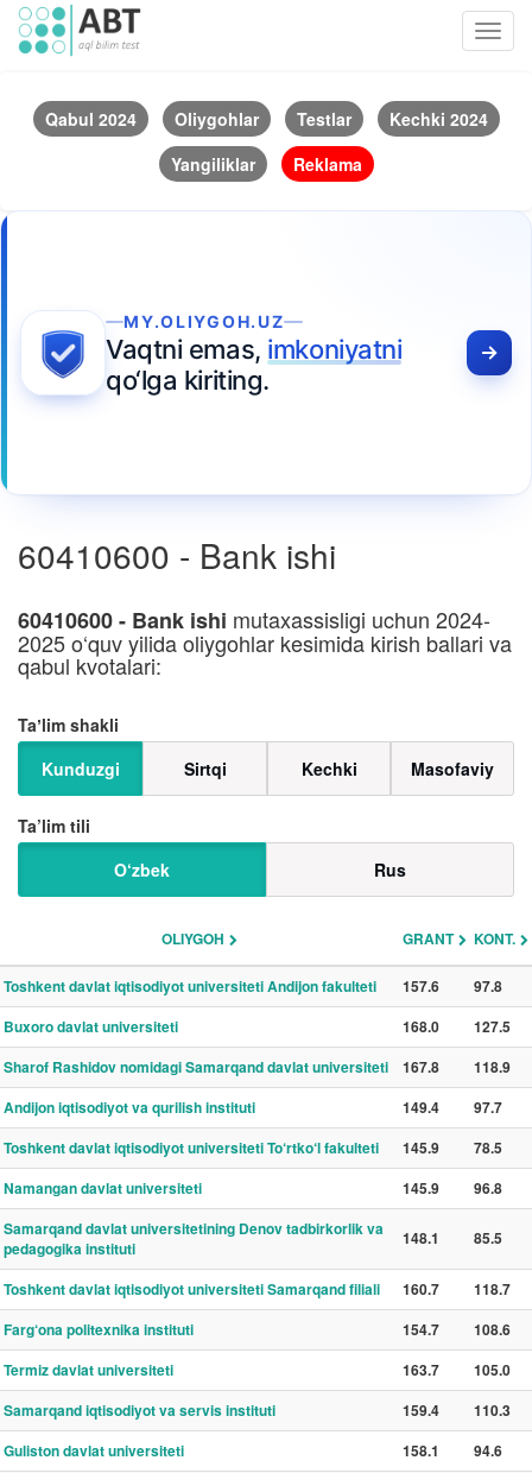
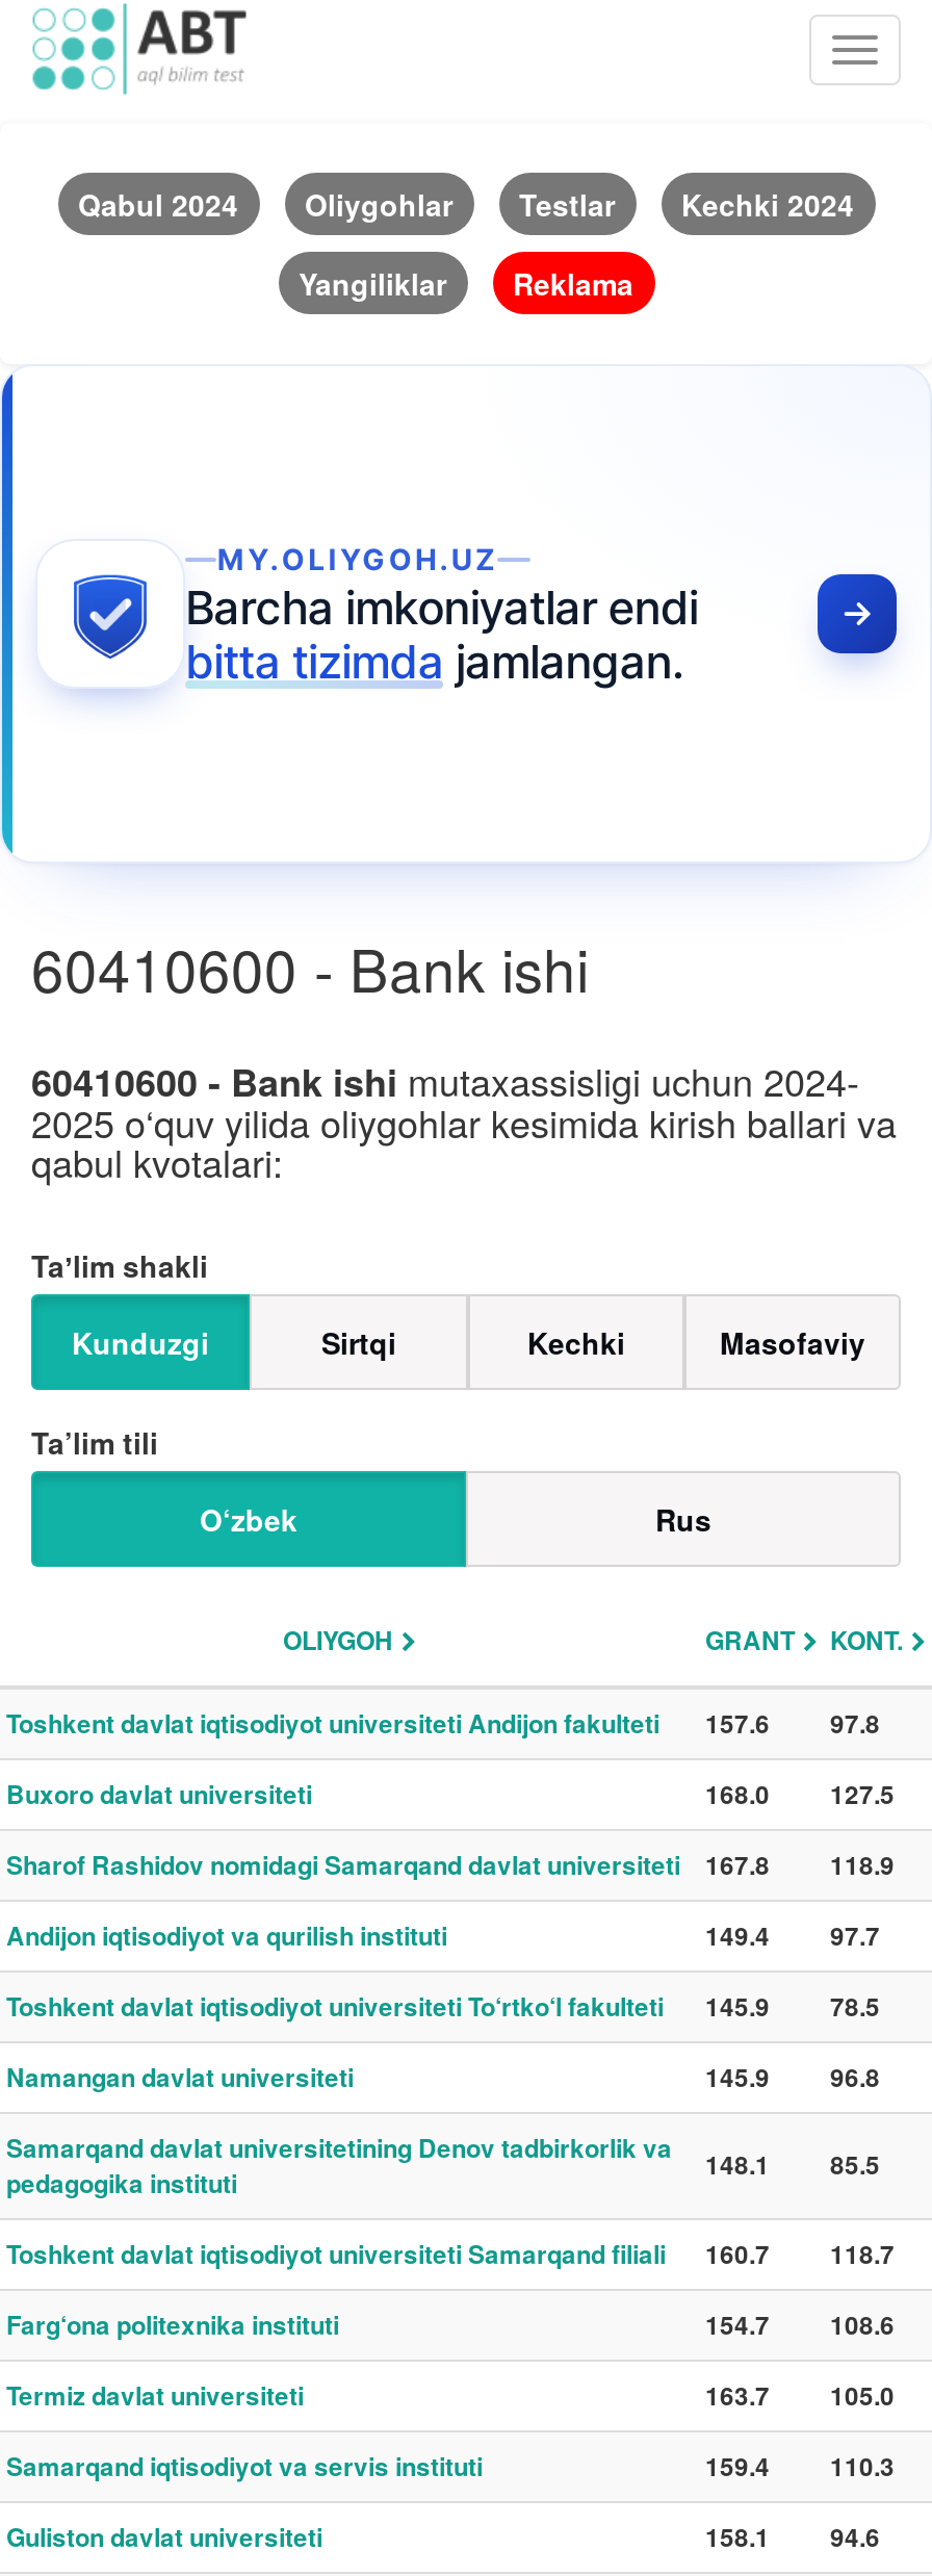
- Vaqtni emas, imkoniyatni
- qo‘lga kiriting.
+ Barcha imkoniyatlar endi
+ bitta tizimda jamlangan.
